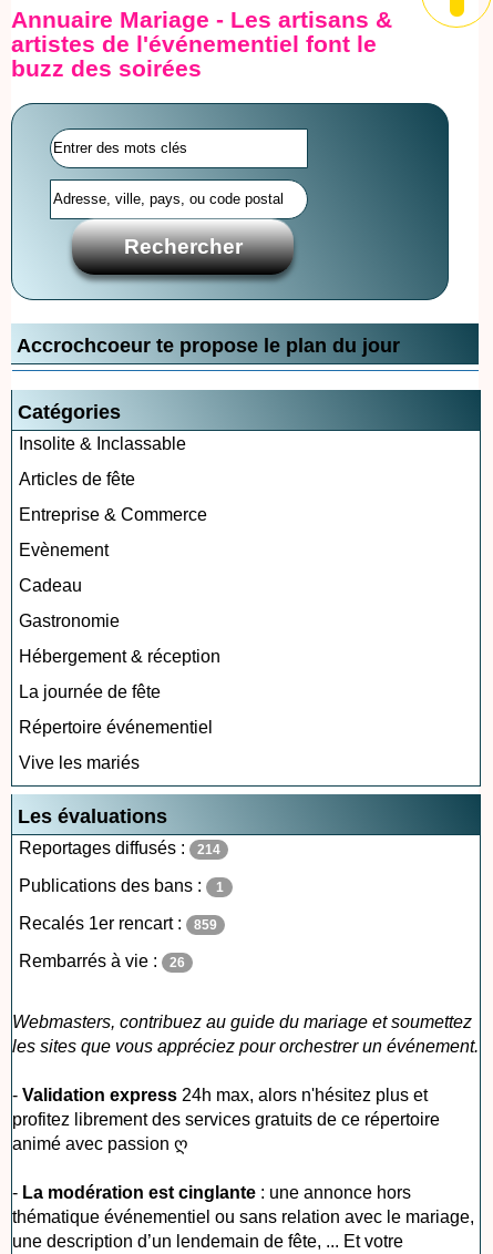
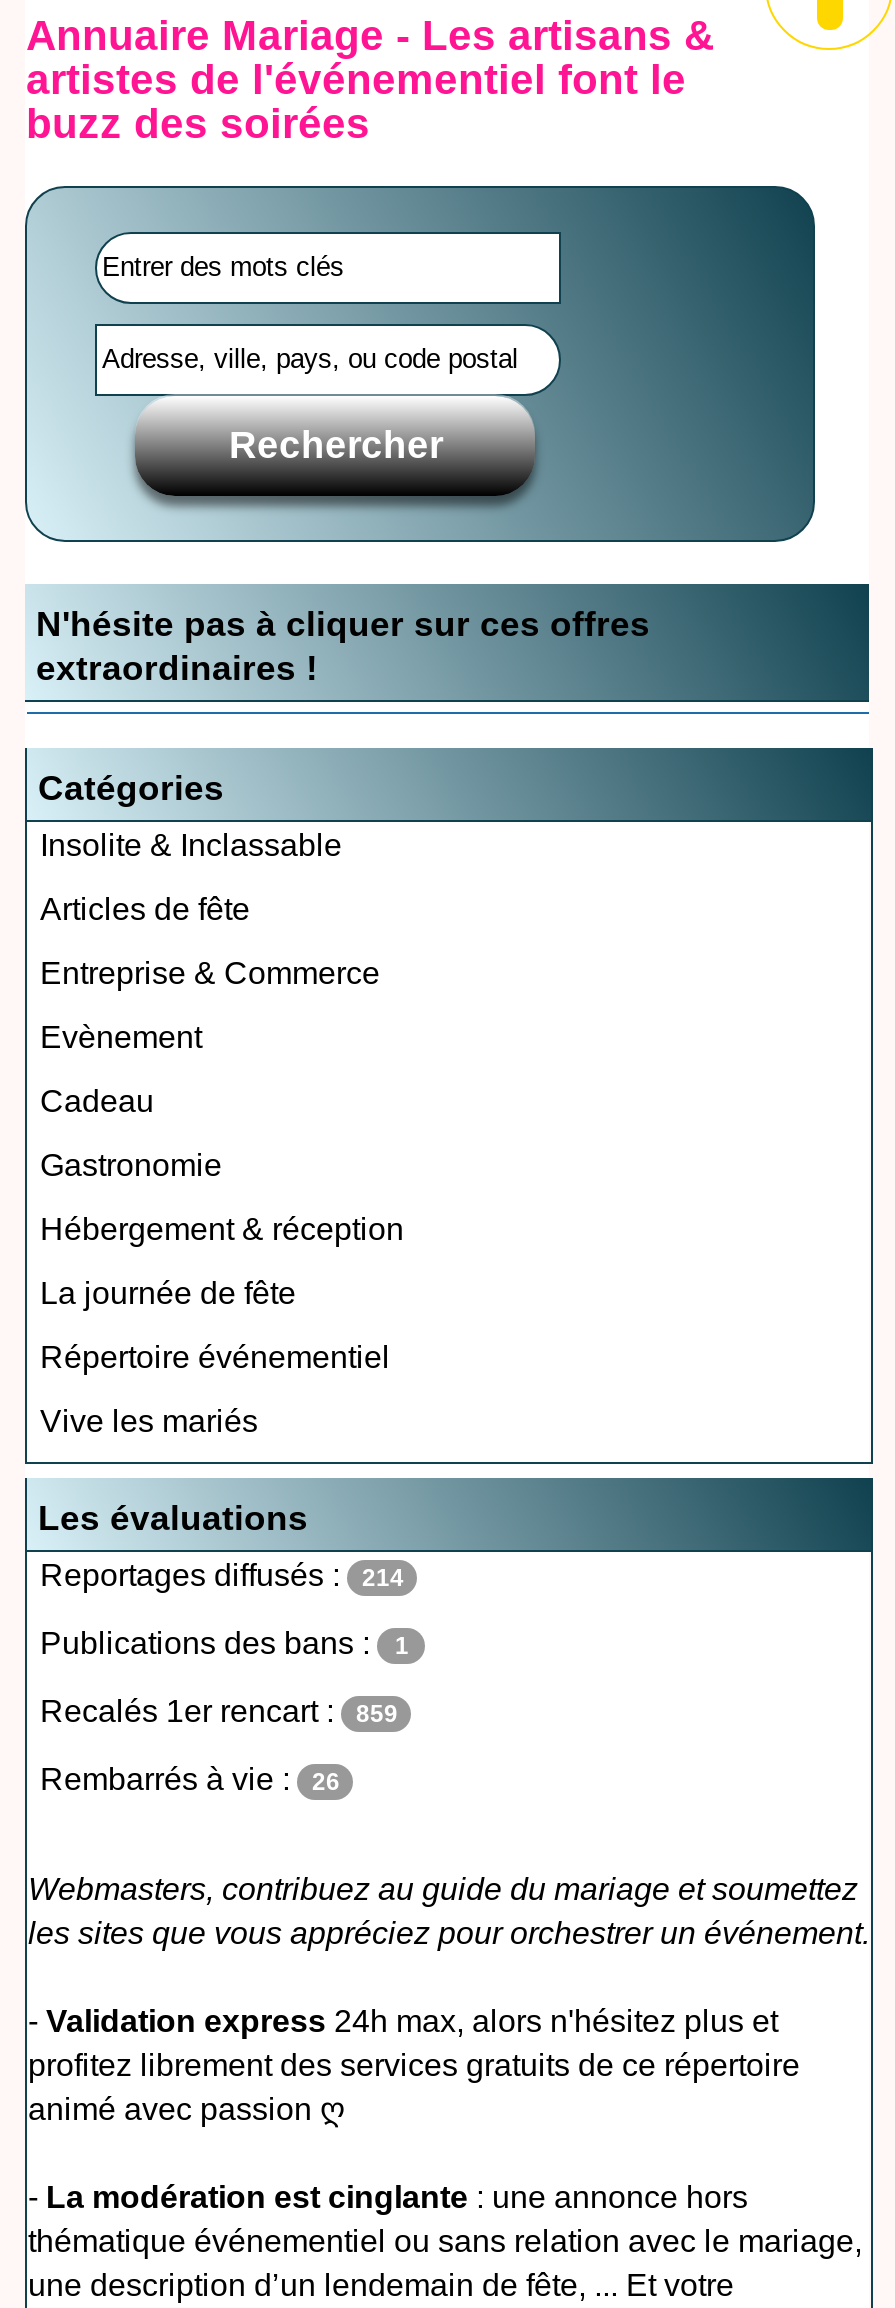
- Accrochcoeur te propose le plan du jour
+ N'hésite pas à cliquer sur ces offres
+ extraordinaires !
